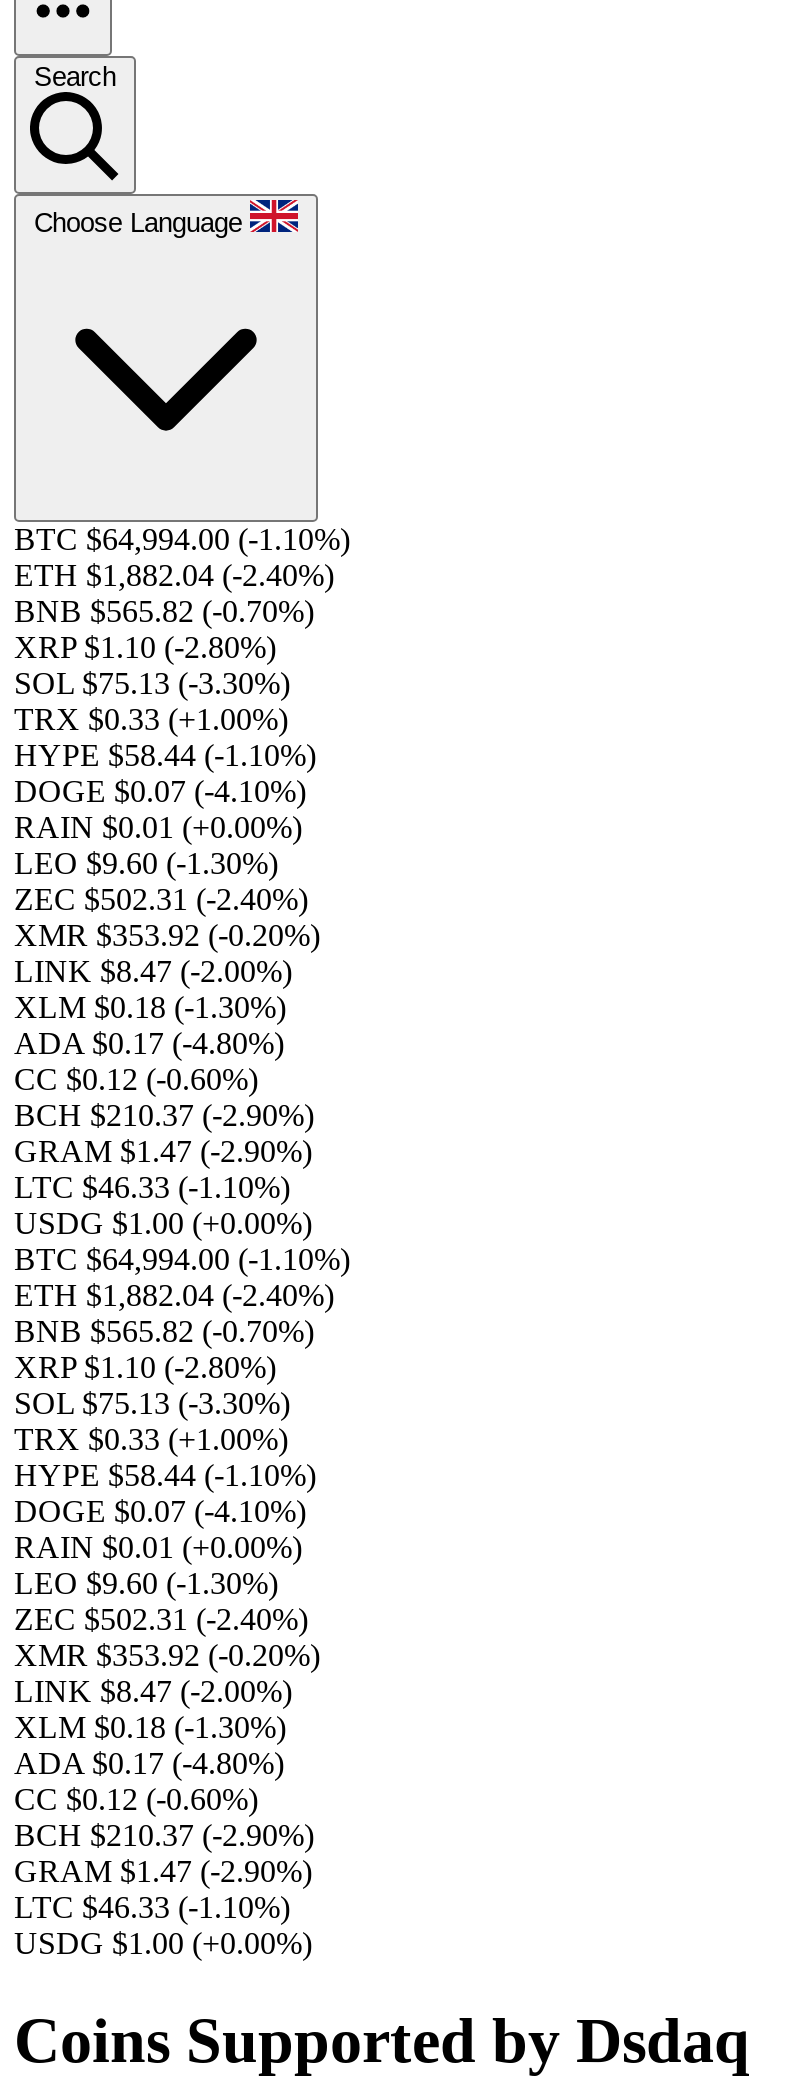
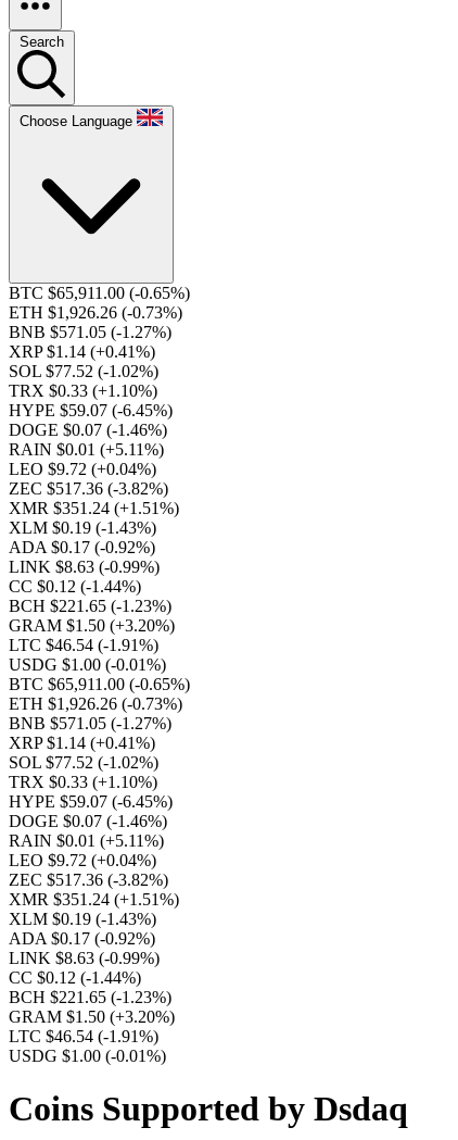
- BTC $64,994.00(-1.10%)
- ETH $1,882.04 (-2.40%)
- BNB $565.82 (-0.70%)
- XRP $1.10 (-2.80%)
- SOL $75.13(-3.30%)
- TRX $0.33 (+1.00%)
- HYPE $58.44 (-1.10%)
- DOGE $0.07 (-4.10%)
- RAIN $0.01 (+0.00%)
- LEO $9.60 (-1.30%)
- ZEC $502.31 (-2.40%)
- XMR $353.92 (-0.20%)
- LINK $8.47 (-2.00%)
- XLM $0.18 (-1.30%)
- ADA $0.17 (-4.80%)
- CC $0.12 (-0.60%)
- BCH $210.37 (-2.90%)
- GRAM $1.47 (-2.90%)
- LTC $46.33 (-1.10%)
- USDG $1.00(+0.00%)
- BTC $64,994.00 (-1.10%)
- ETH $1,882.04 (-2.40%)
- BNB $565.82 (-0.70%)
- XRP $1.10 (-2.80%)
- SOL $75.13(-3.30%)
- TRX $0.33 (+1.00%)
- HYPE $58.44 (-1.10%)
- DOGE $0.07 (-4.10%)
- RAIN $0.01 (+0.00%)
- LEO $9.60 (-1.30%)
- ZEC $502.31 (-2.40%)
- XMR $353.92 (-0.20%)
- LINK $8.47 (-2.00%)
- XLM $0.18 (-1.30%)
- ADA $0.17 (-4.80%)
- CC $0.12 (-0.60%)
- BCH $210.37 (-2.90%)
- GRAM $1.47 (-2.90%)
- LTC $46.33 (-1.10%)
- USDG $1.00(+0.00%)
+ BTC $65,911.00(-0.65%)
+ ETH $1,926.26 (-0.73%)
+ BNB $571.05 (-1.27%)
+ XRP $1.14 (+0.41%)
+ SOL $77.52(-1.02%)
+ TRX $0.33 (+1.10%)
+ HYPE $59.07 (-6.45%)
+ DOGE $0.07 (-1.46%)
+ RAIN $0.01 (+5.11%)
+ LEO $9.72 (+0.04%)
+ ZEC $517.36 (-3.82%)
+ XMR $351.24 (+1.51%)
+ XLM $0.19 (-1.43%)
+ ADA $0.17 (-0.92%)
+ LINK $8.63 (-0.99%)
+ CC $0.12 (-1.44%)
+ BCH $221.65 (-1.23%)
+ GRAM $1.50 (+3.20%)
+ LTC $46.54 (-1.91%)
+ USDG $1.00(-0.01%)
+ BTC $65,911.00 (-0.65%)
+ ETH $1,926.26 (-0.73%)
+ BNB $571.05 (-1.27%)
+ XRP $1.14 (+0.41%)
+ SOL $77.52(-1.02%)
+ TRX $0.33 (+1.10%)
+ HYPE $59.07 (-6.45%)
+ DOGE $0.07 (-1.46%)
+ RAIN $0.01 (+5.11%)
+ LEO $9.72 (+0.04%)
+ ZEC $517.36 (-3.82%)
+ XMR $351.24 (+1.51%)
+ XLM $0.19 (-1.43%)
+ ADA $0.17 (-0.92%)
+ LINK $8.63 (-0.99%)
+ CC $0.12 (-1.44%)
+ BCH $221.65 (-1.23%)
+ GRAM $1.50 (+3.20%)
+ LTC $46.54 (-1.91%)
+ USDG $1.00(-0.01%)
